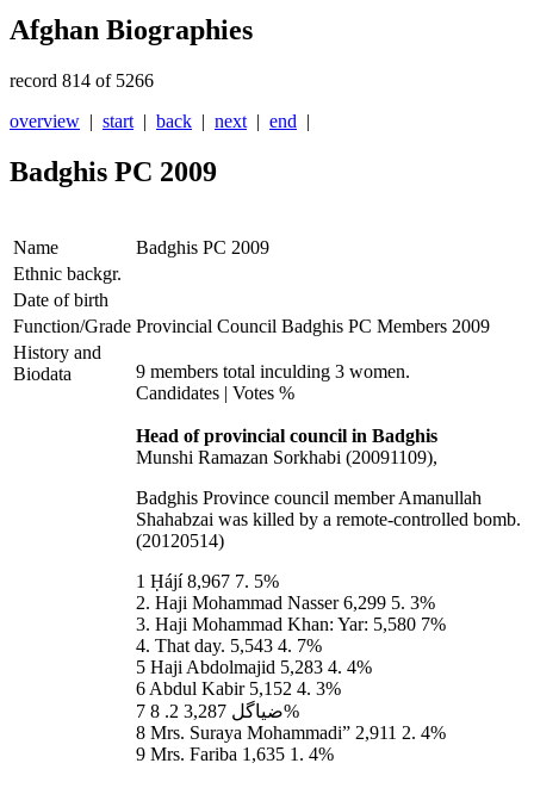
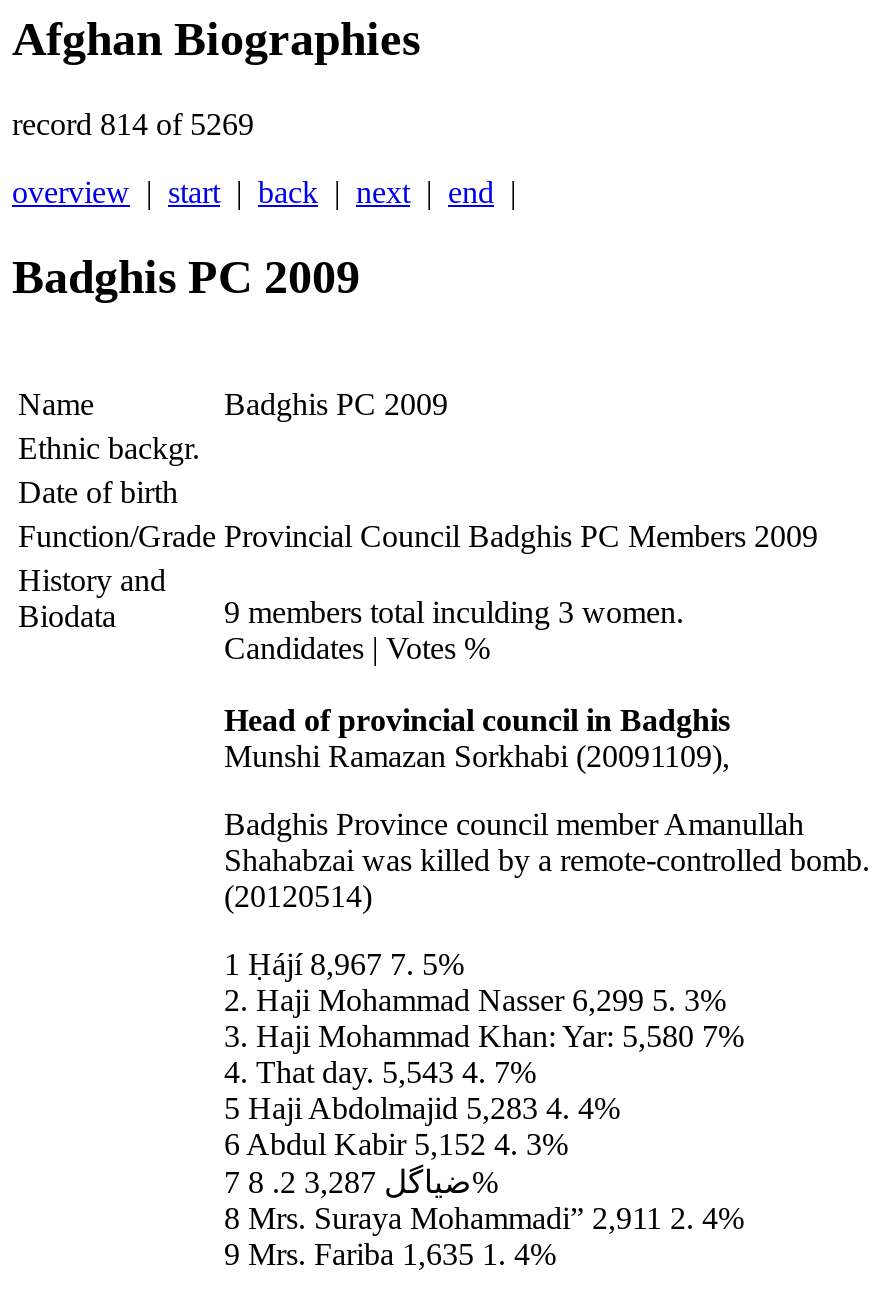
- record 814 of 5266
+ record 814 of 5269
